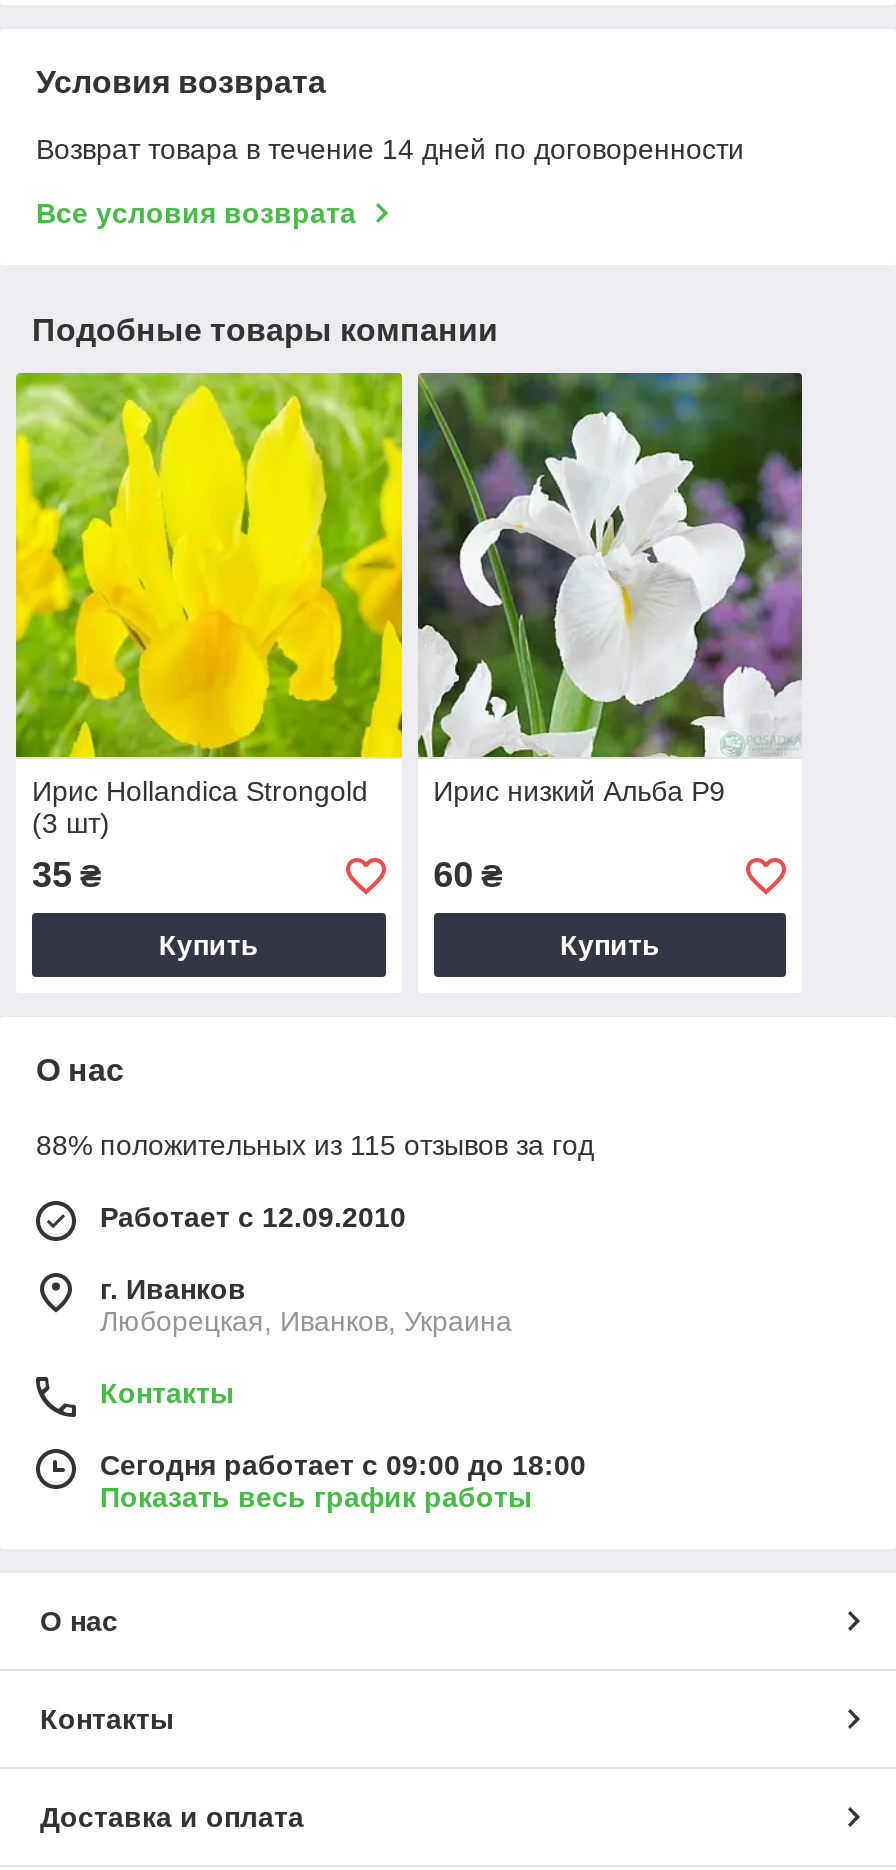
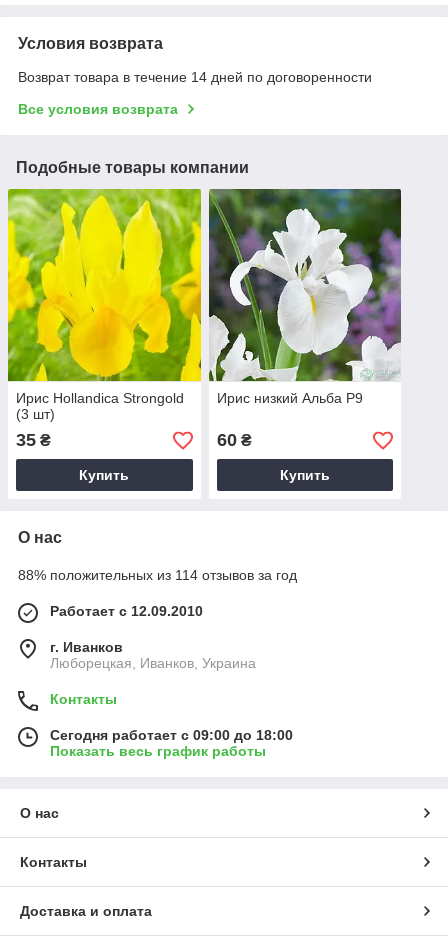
- 88% положительных из 115 отзывов за год
+ 88% положительных из 114 отзывов за год
